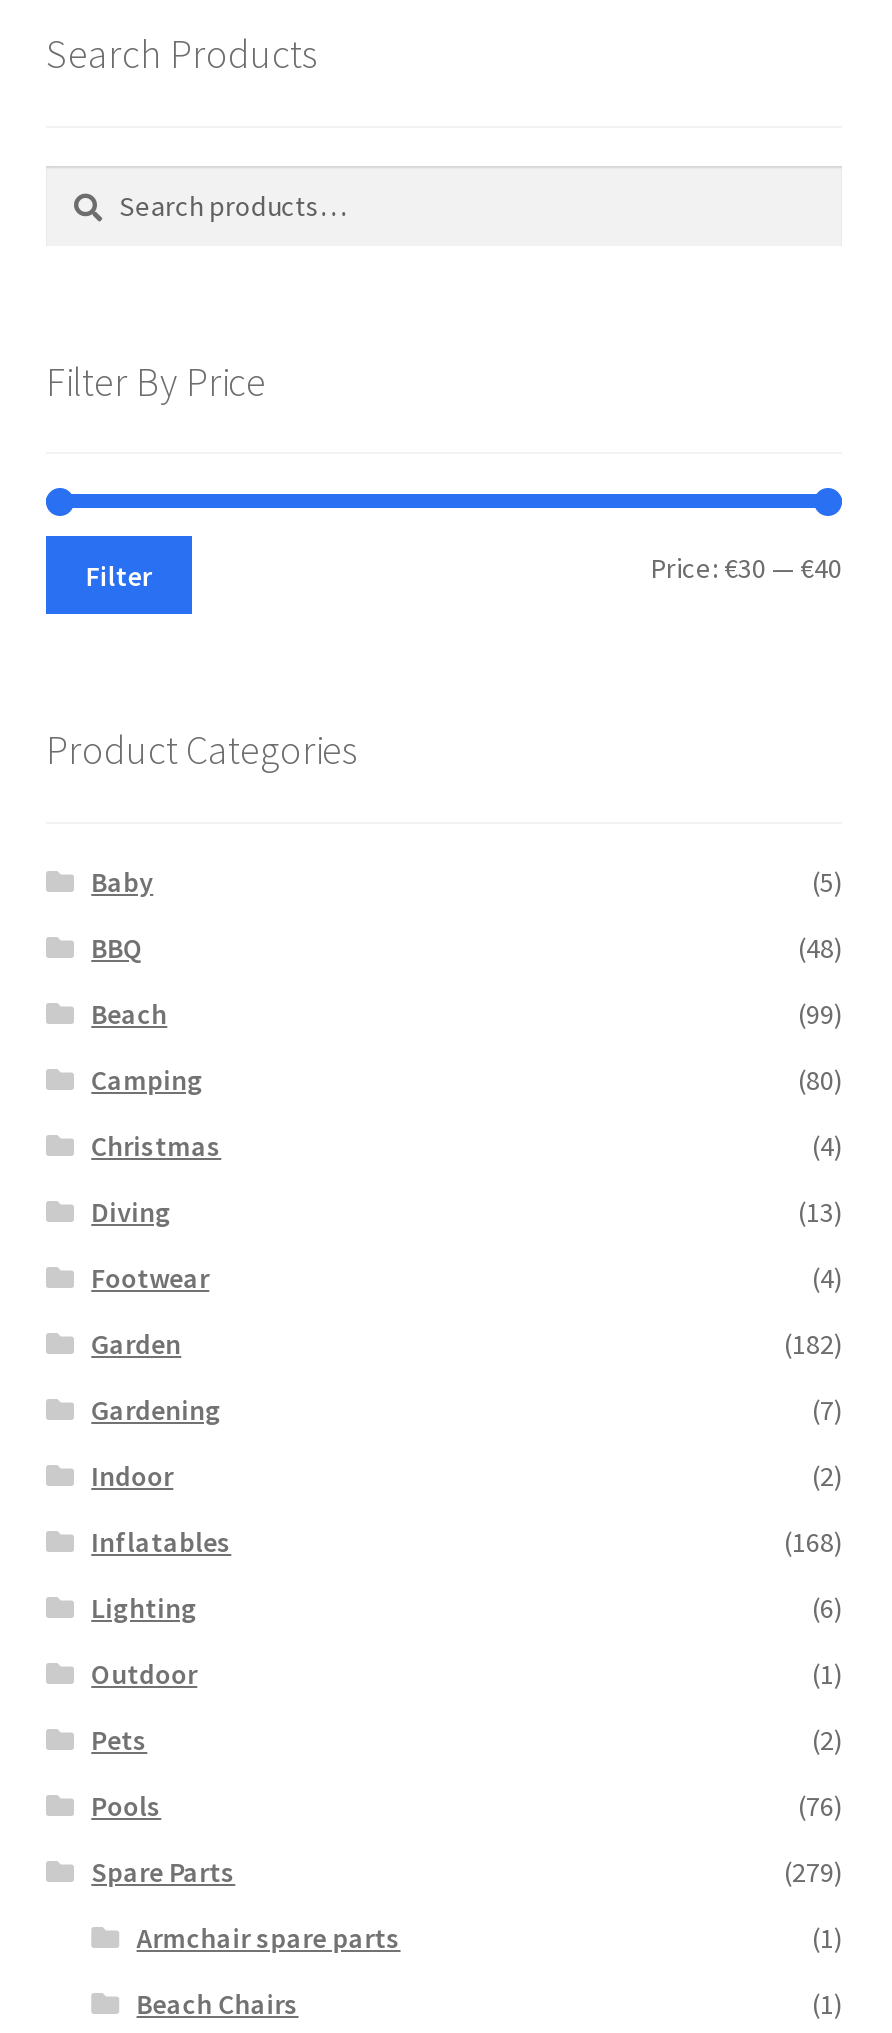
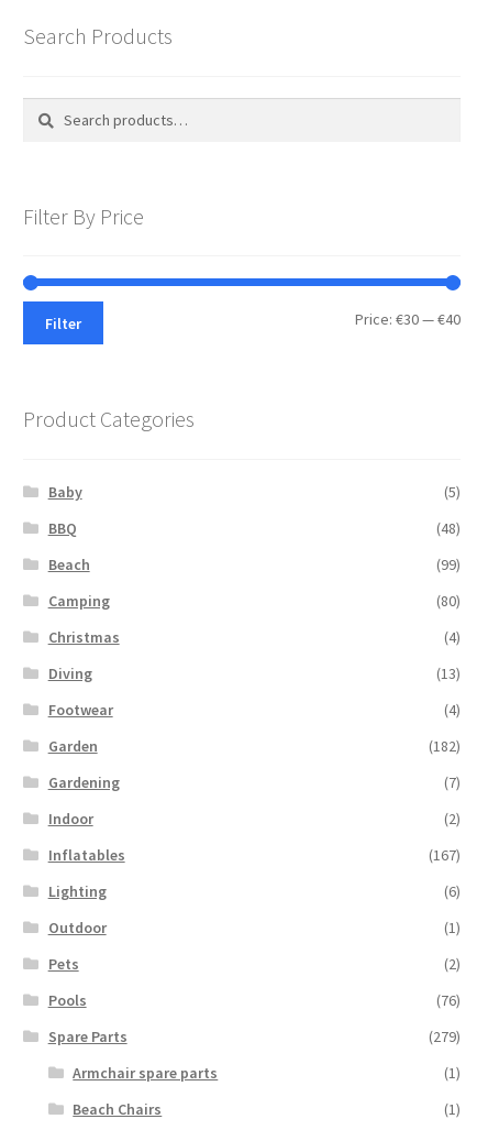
- (168)
+ (167)
